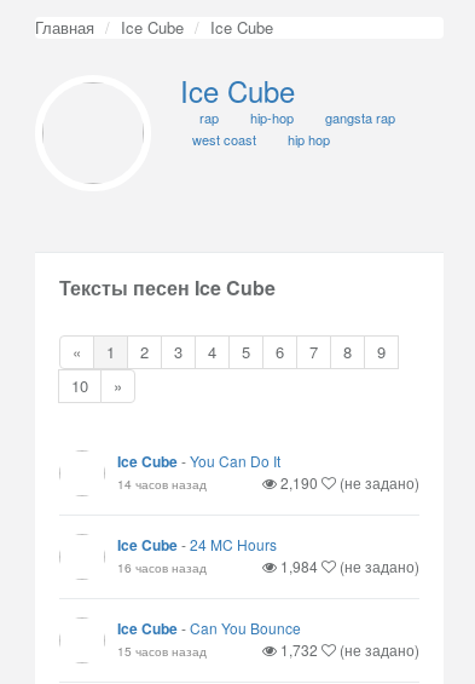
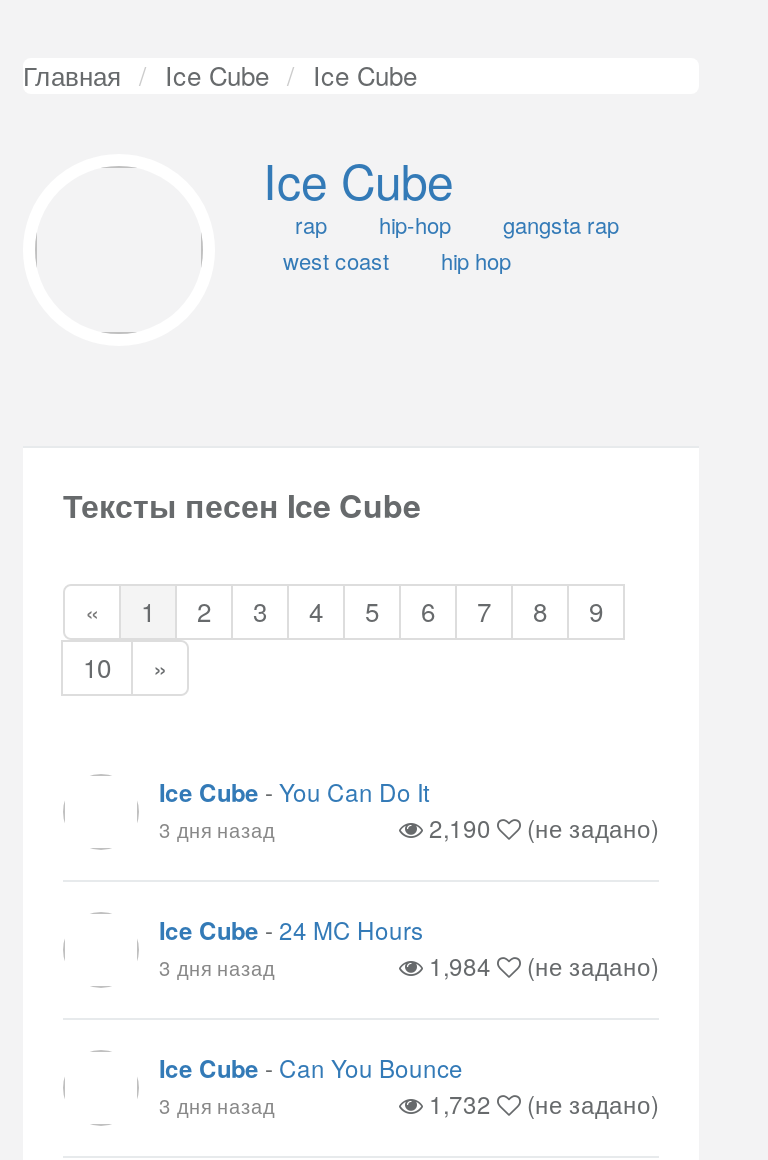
- 14 часов назад
+ 3 дня назад

- 16 часов назад
+ 3 дня назад

- 15 часов назад
+ 3 дня назад
